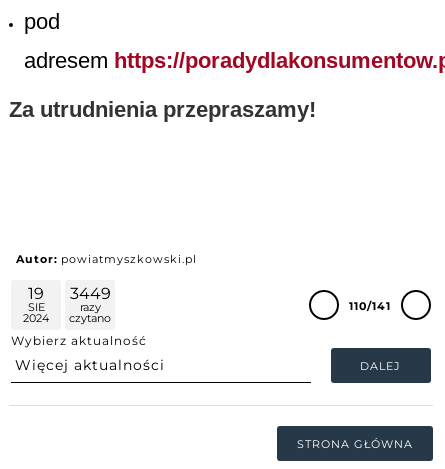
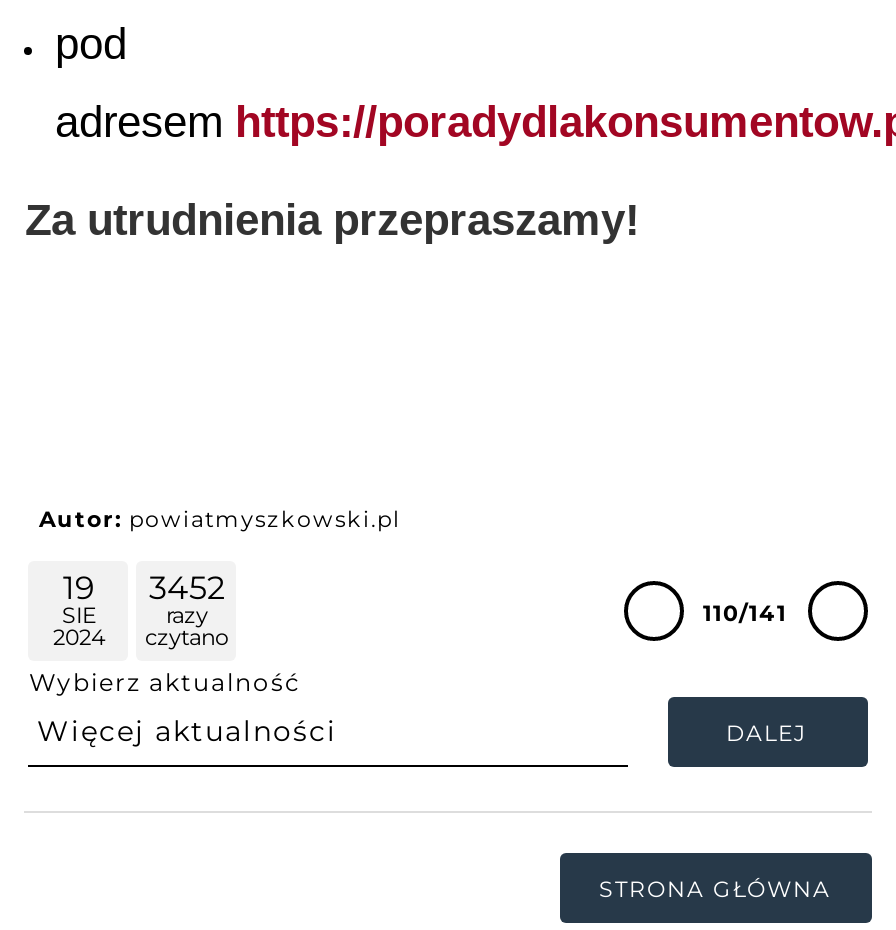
- 19 3449
+ 19 3452
